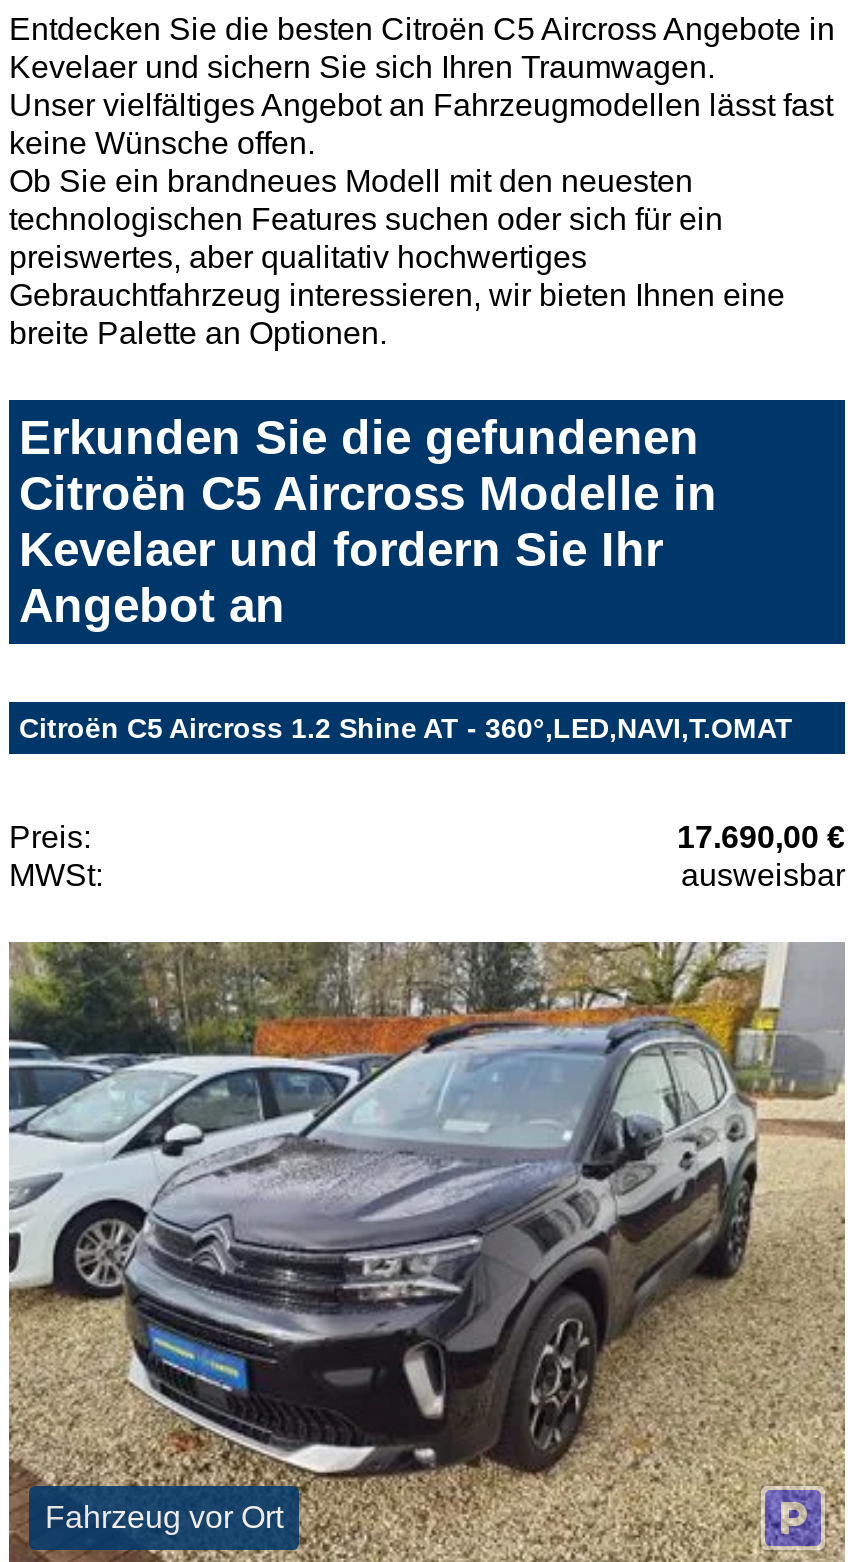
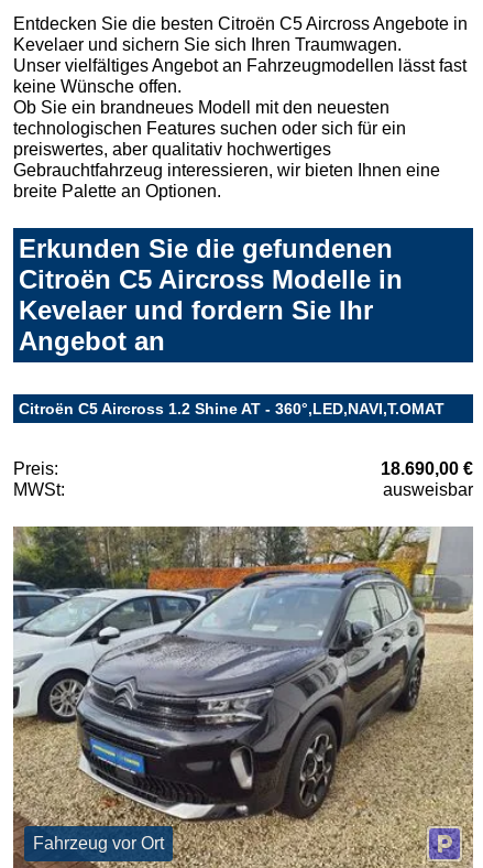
- 17.690,00 €
+ 18.690,00 €
